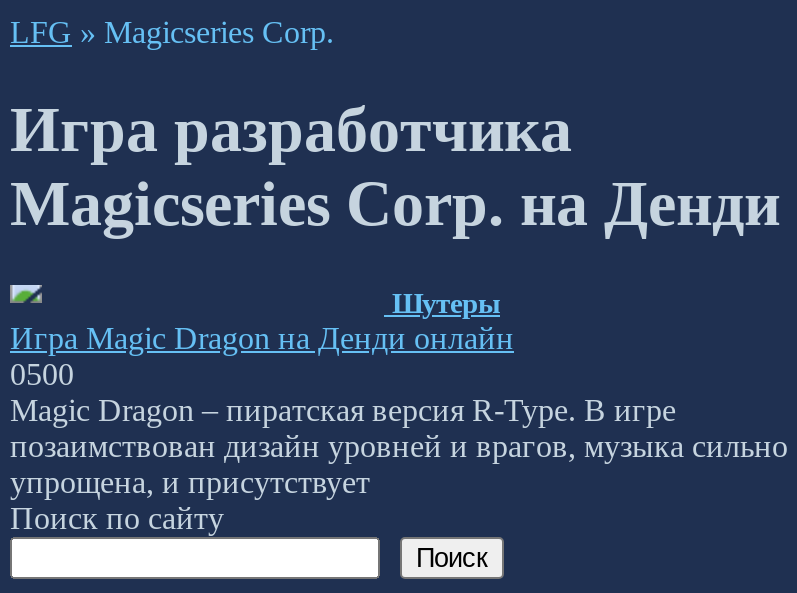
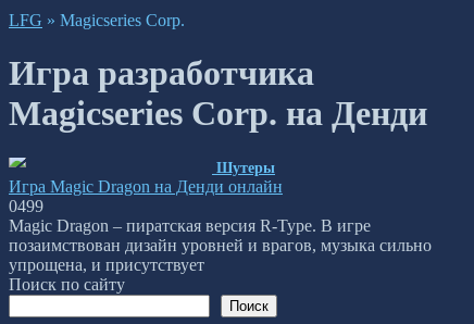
- 0500
+ 0499
